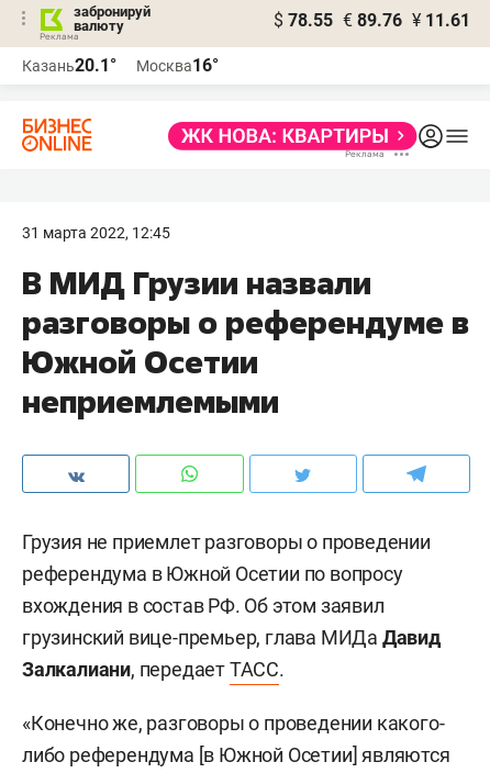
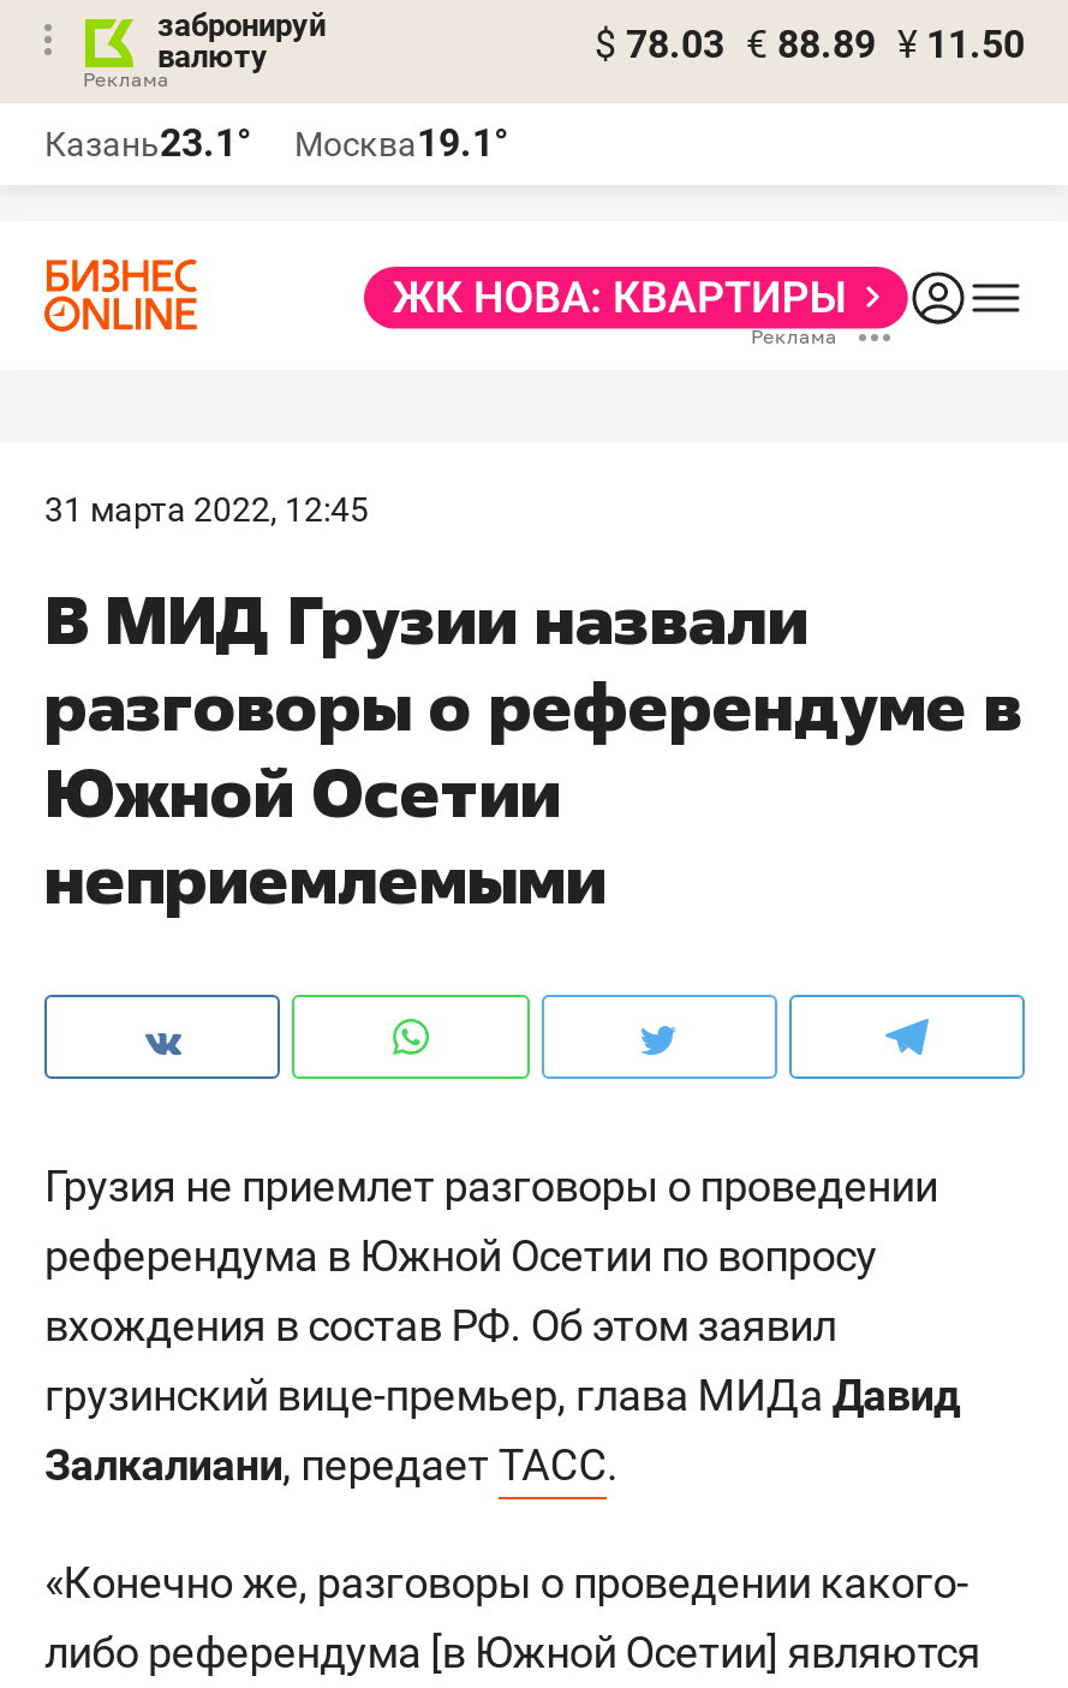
- $ 78.55 € 89.76 ¥ 11.61
+ $ 78.03 € 88.89 ¥ 11.50

- Казань20.1°
+ Казань23.1°

- Москва16°
+ Москва19.1°
